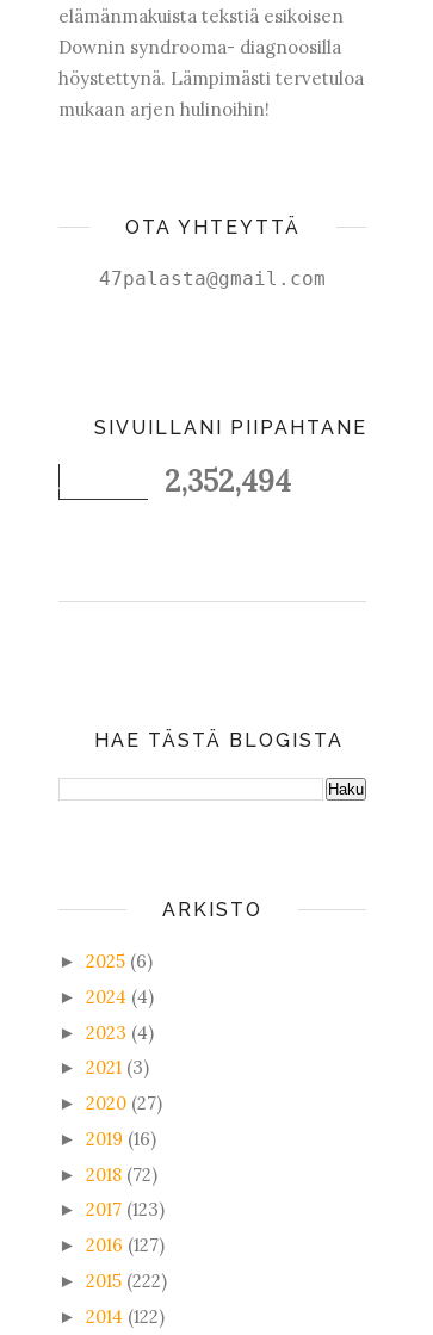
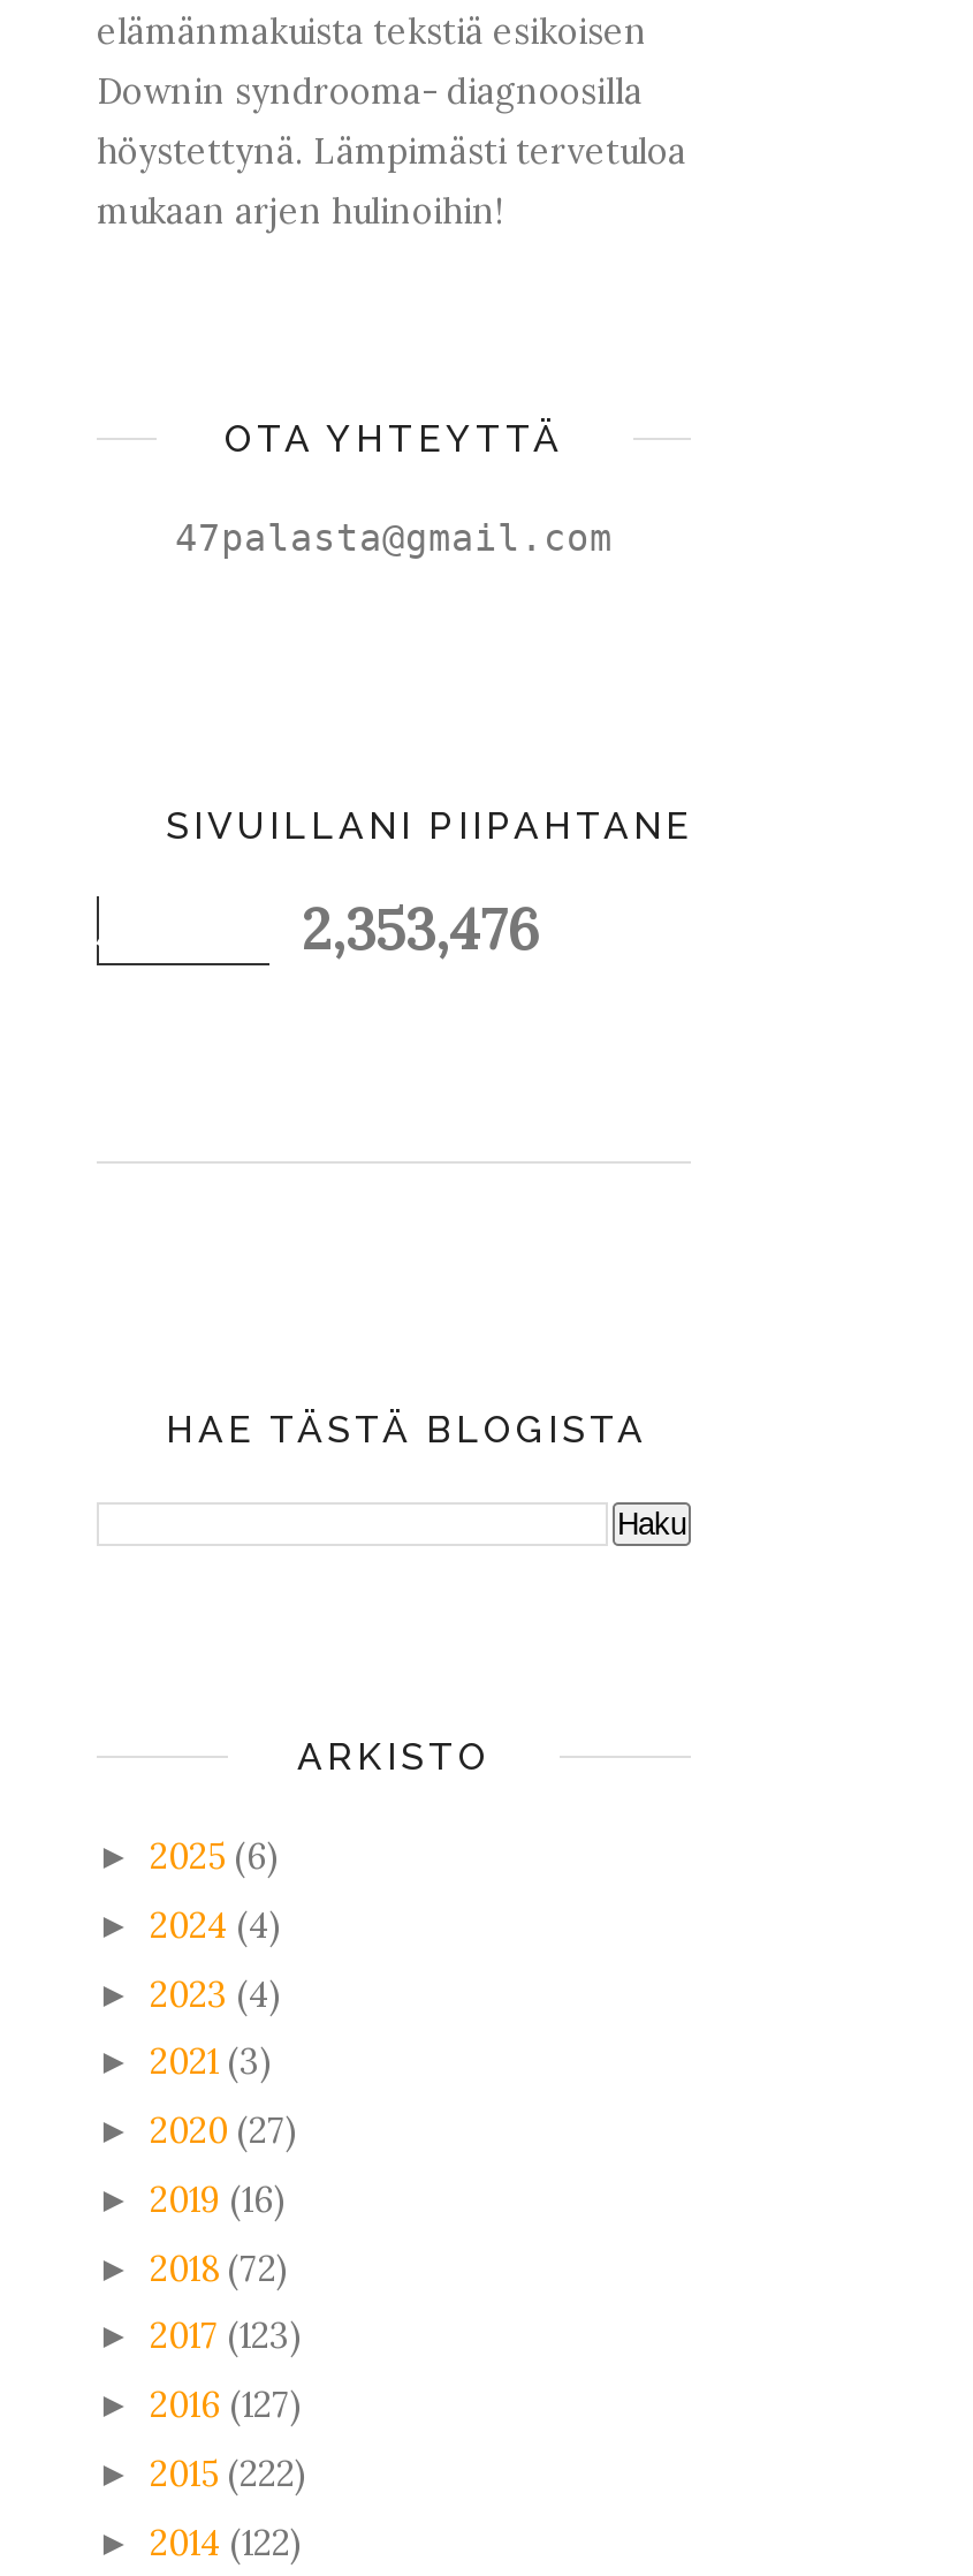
- 2,352,494
+ 2,353,476
